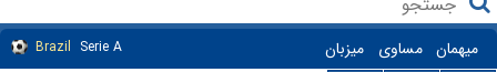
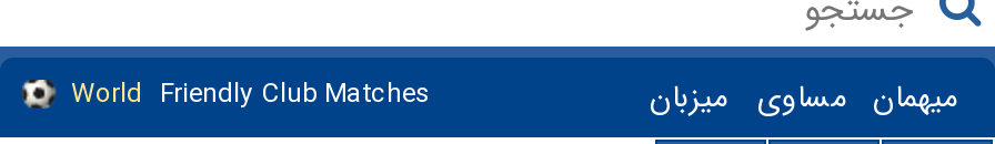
- Brazil Serie A
+ World Friendly Club Matches
